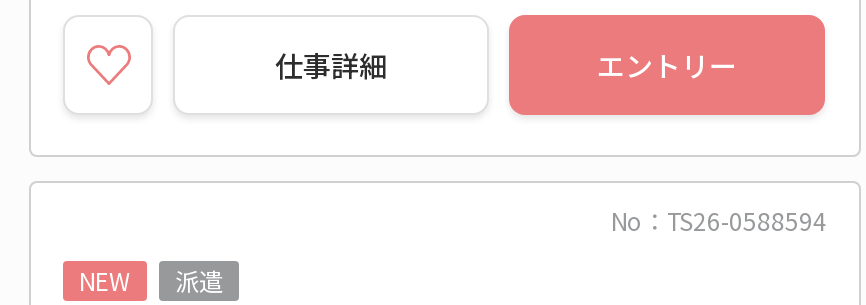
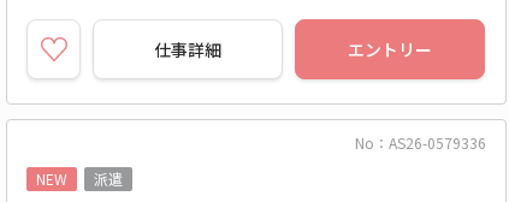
- No：TS26-0588594
+ No：AS26-0579336
